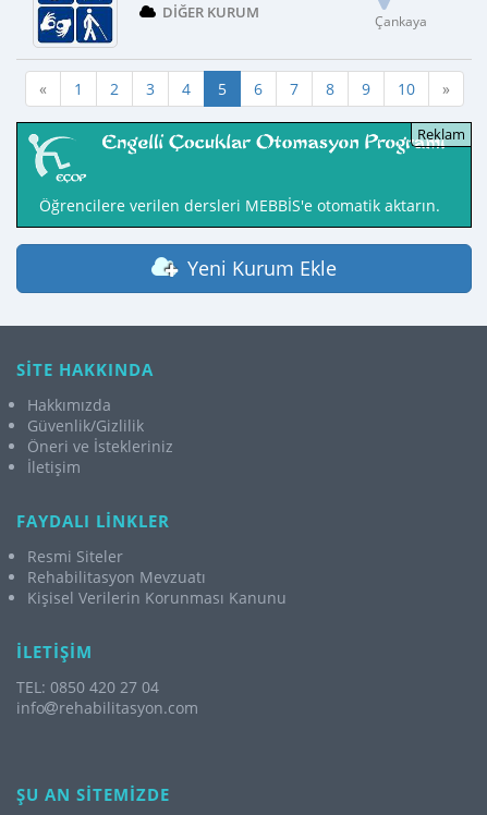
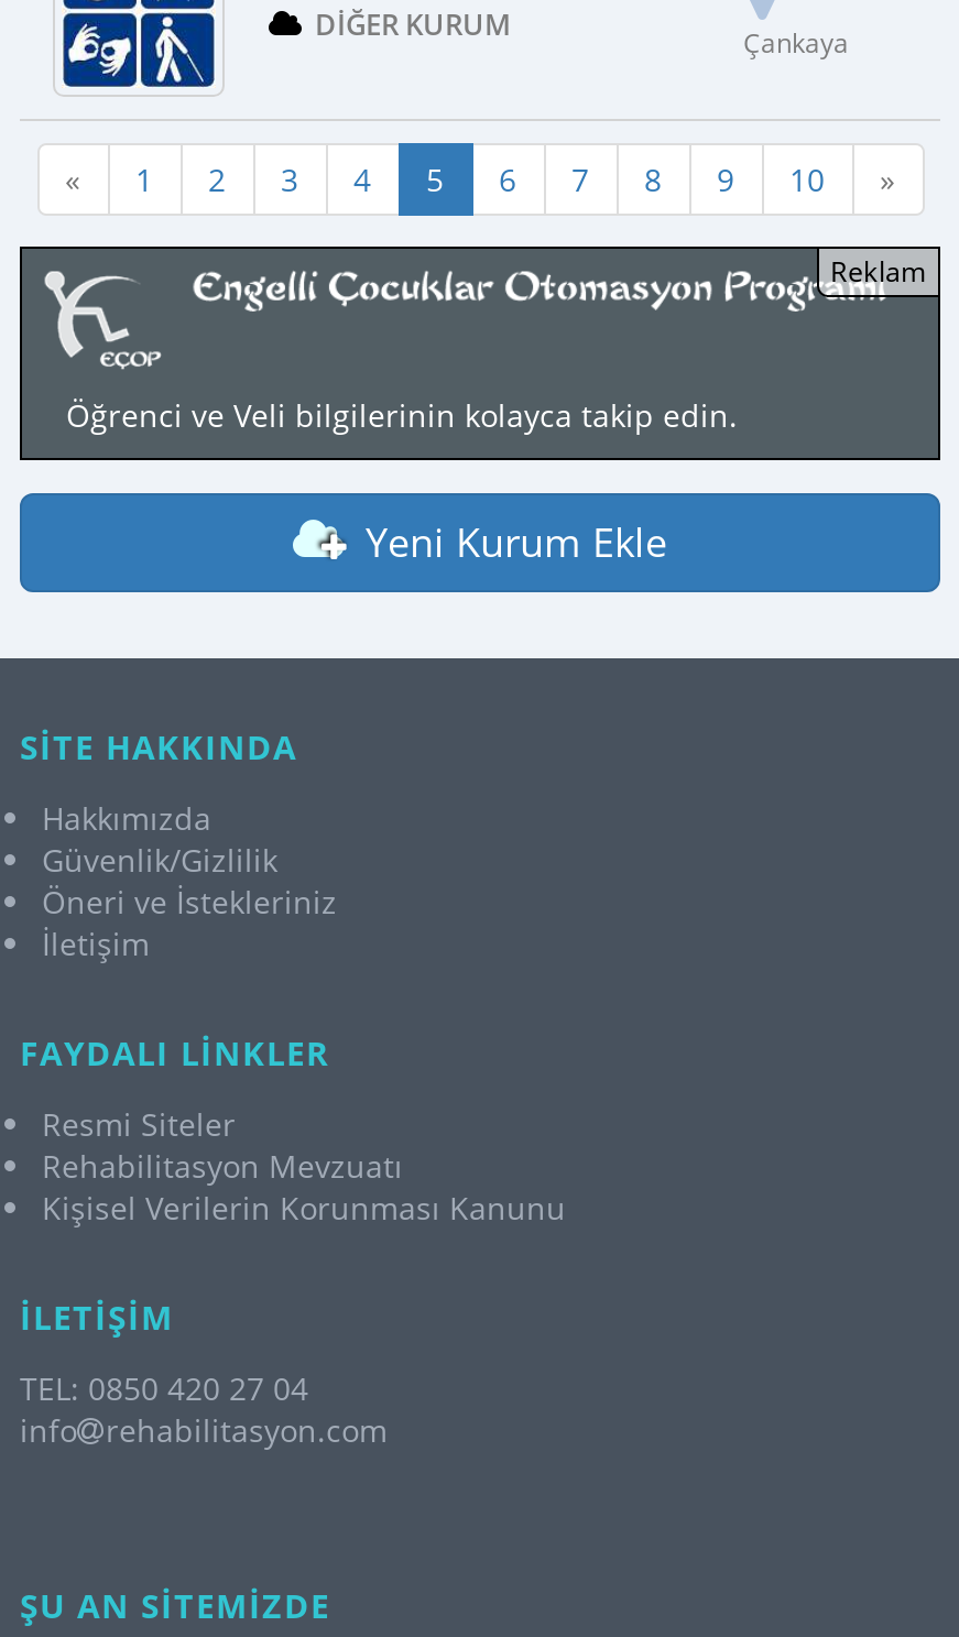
- [image]
- Öğrencilere verilen dersleri MEBBİS'e otomatik aktarın.
+ [image]
+ Öğrenci ve Veli bilgilerinin kolayca takip edin.
